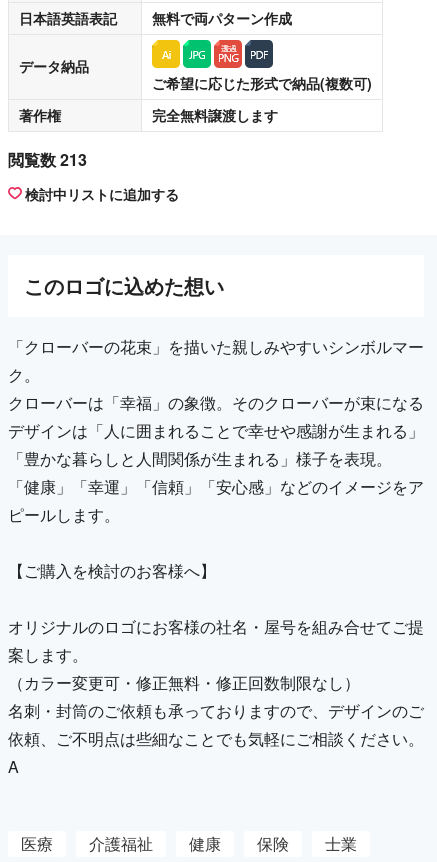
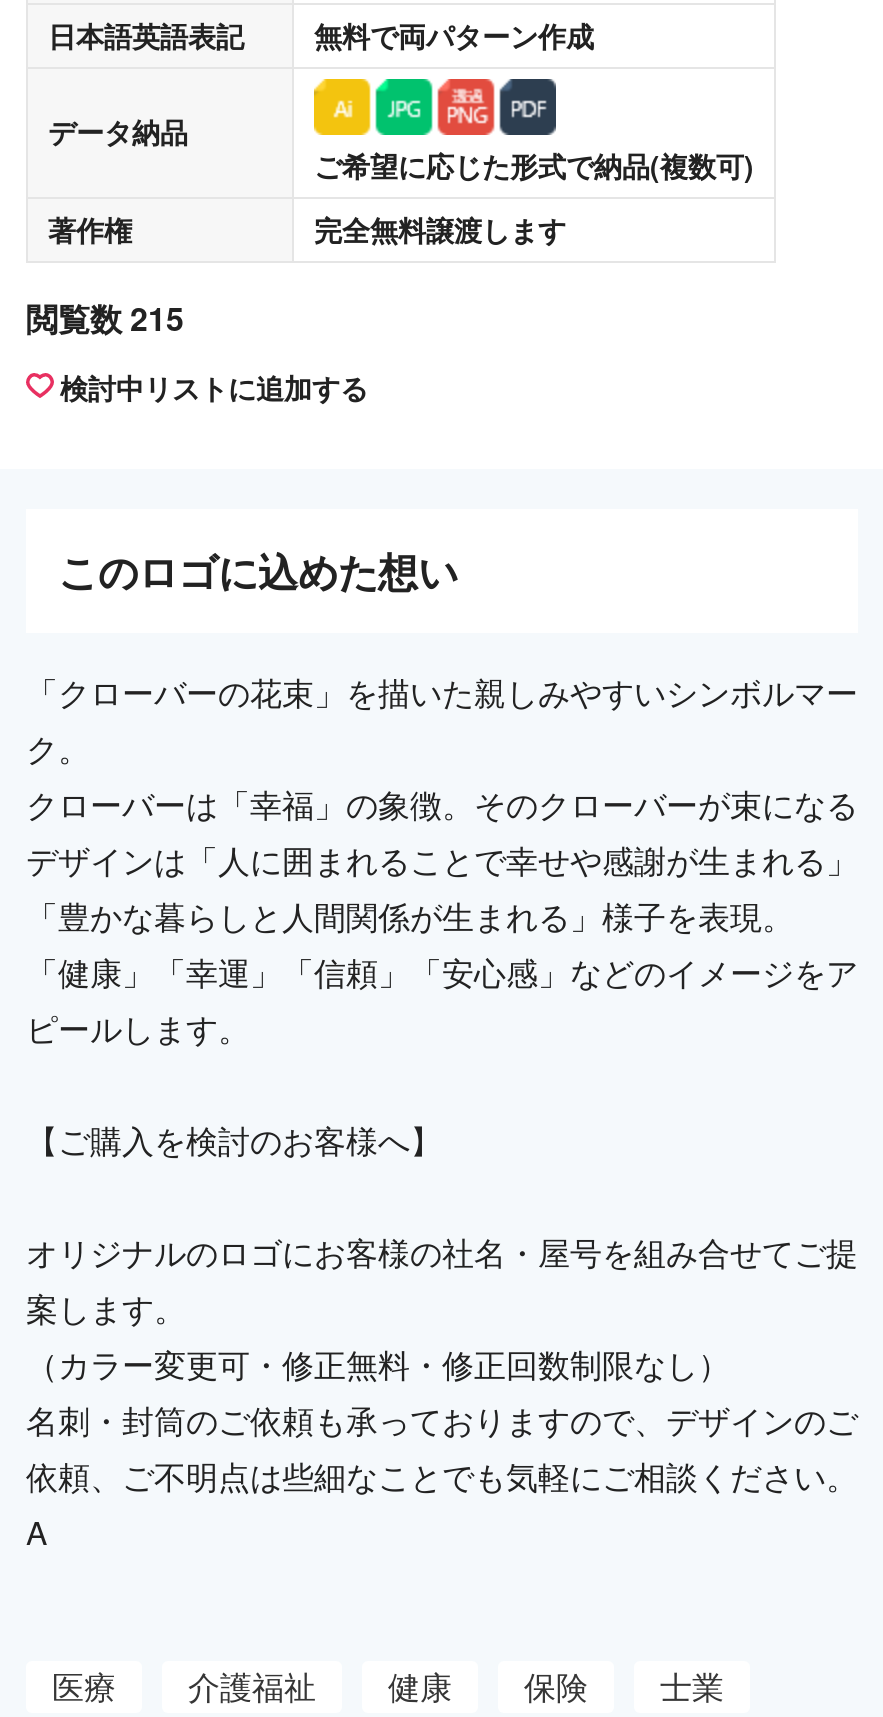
- 閲覧数 213
+ 閲覧数 215
